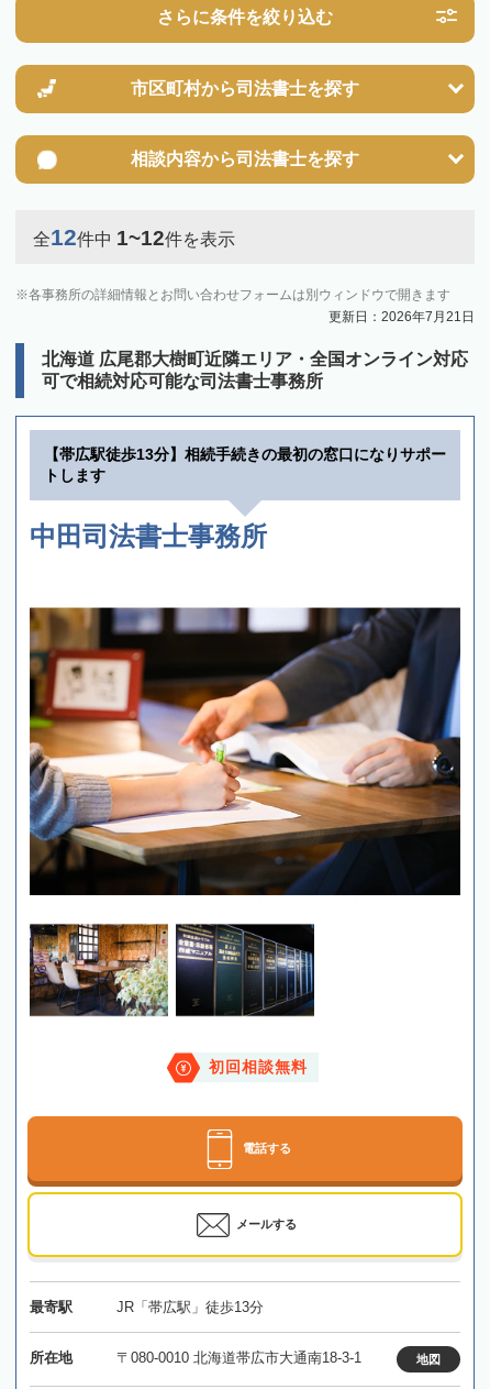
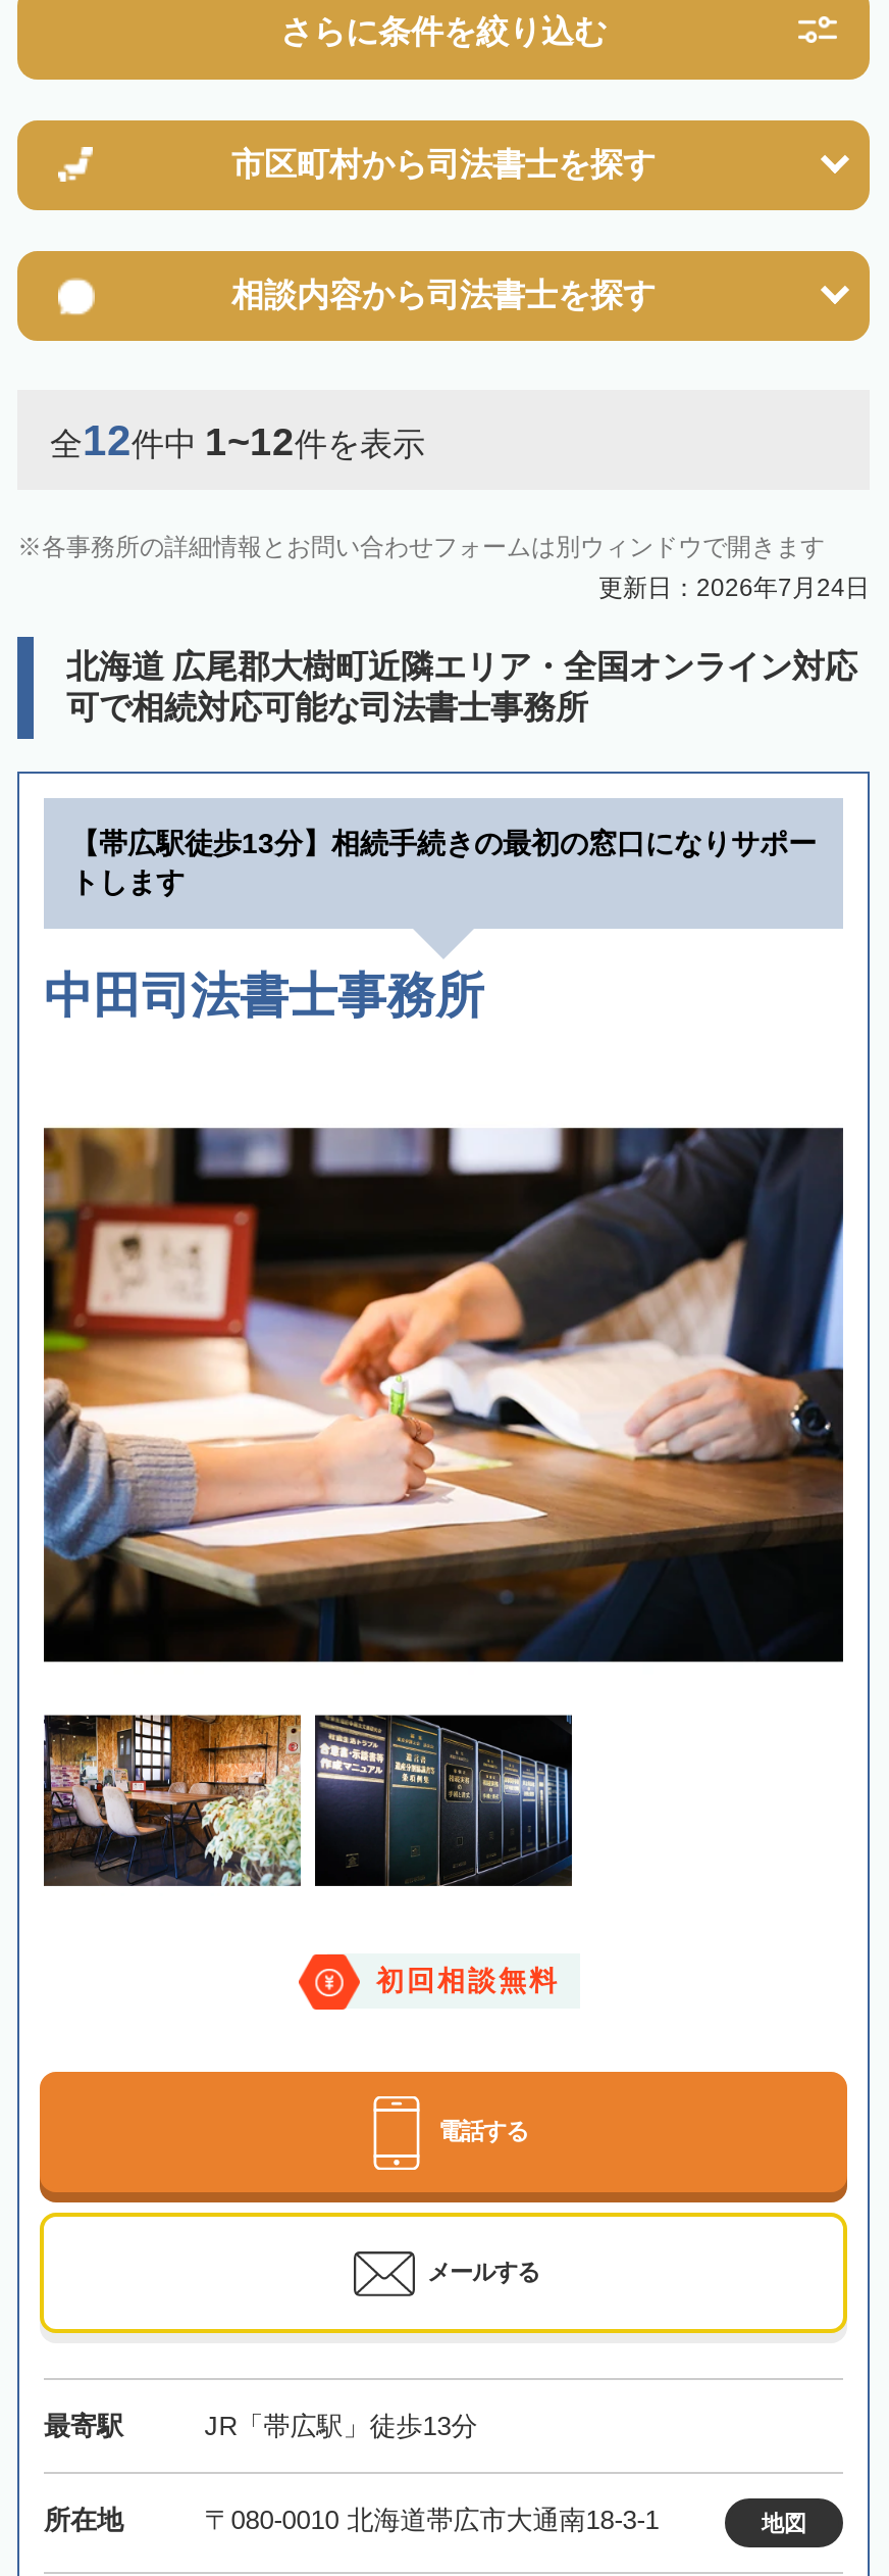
- 更新日：2026年7月21日
+ 更新日：2026年7月24日
